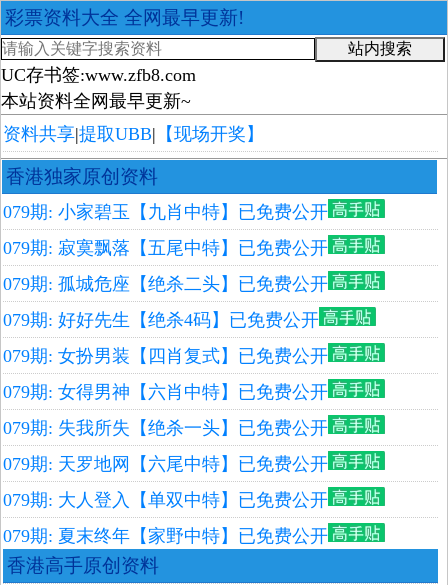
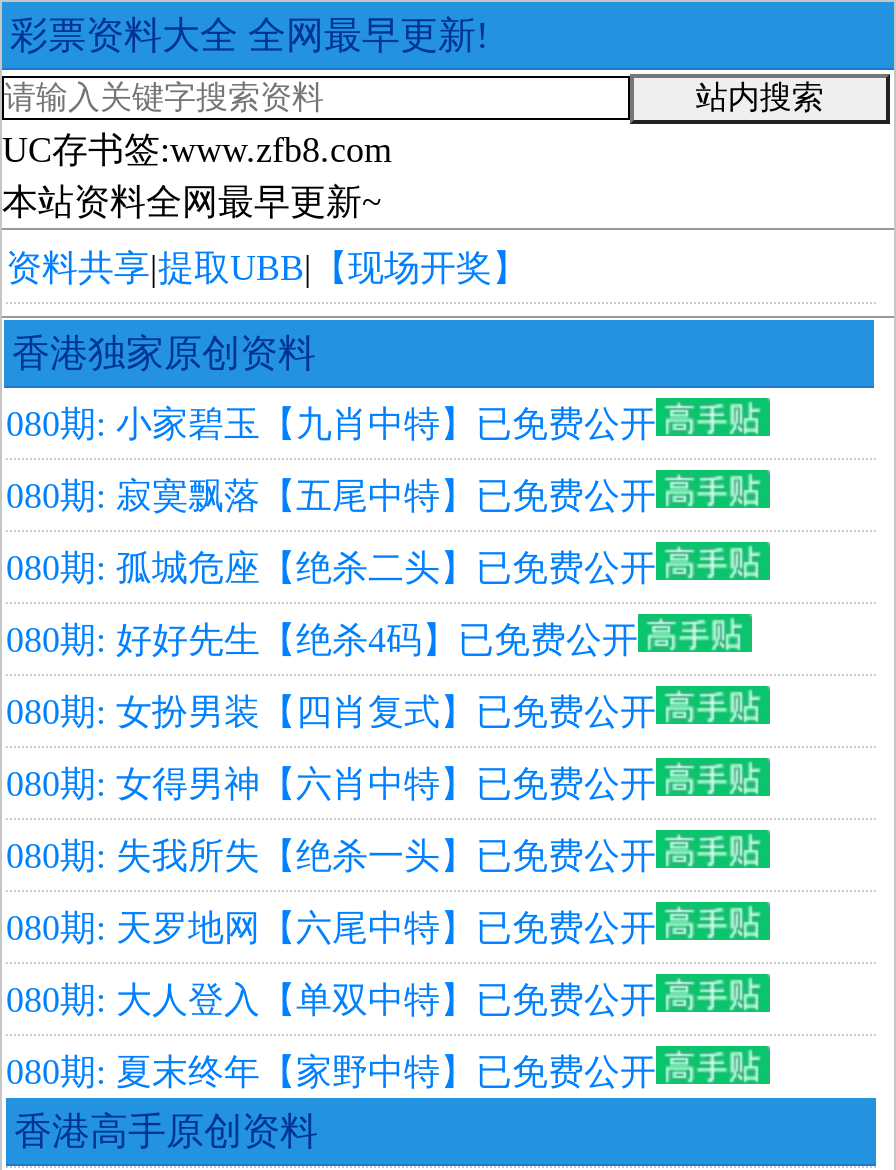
- 079期: 小家碧玉【九肖中特】已免费公开
+ 080期: 小家碧玉【九肖中特】已免费公开

- 079期: 寂寞飘落【五尾中特】已免费公开
+ 080期: 寂寞飘落【五尾中特】已免费公开

- 079期: 孤城危座【绝杀二头】已免费公开
+ 080期: 孤城危座【绝杀二头】已免费公开

- 079期: 好好先生【绝杀4码】已免费公开
+ 080期: 好好先生【绝杀4码】已免费公开

- 079期: 女扮男装【四肖复式】已免费公开
+ 080期: 女扮男装【四肖复式】已免费公开

- 079期: 女得男神【六肖中特】已免费公开
+ 080期: 女得男神【六肖中特】已免费公开

- 079期: 失我所失【绝杀一头】已免费公开
+ 080期: 失我所失【绝杀一头】已免费公开

- 079期: 天罗地网【六尾中特】已免费公开
+ 080期: 天罗地网【六尾中特】已免费公开

- 079期: 大人登入【单双中特】已免费公开
+ 080期: 大人登入【单双中特】已免费公开

- 079期: 夏末终年【家野中特】已免费公开
+ 080期: 夏末终年【家野中特】已免费公开
